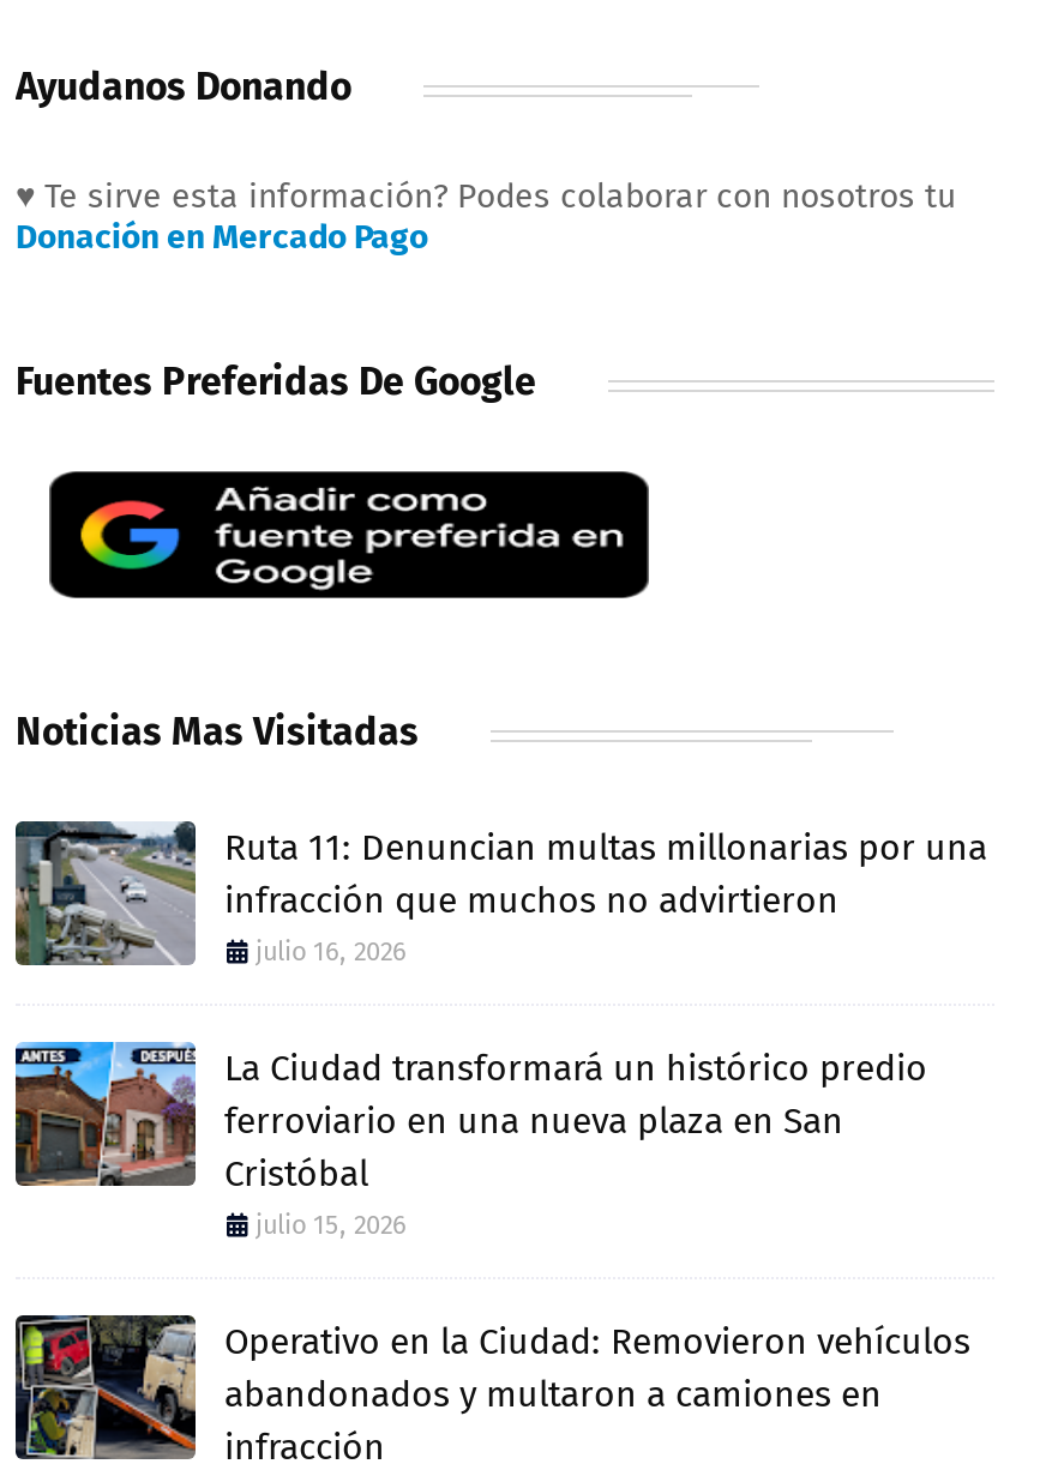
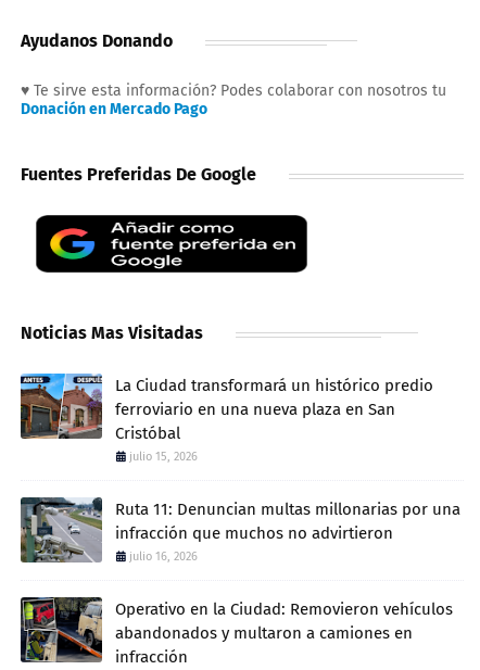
moved down: [image] | Ruta 11: Denuncian multas millonarias por una | infracción que muchos no advirtieron | julio 16, 2026

moved up: [image] | La Ciudad transformará un histórico predio | ferroviario en una nueva plaza en San | Cristóbal | julio 15, 2026
